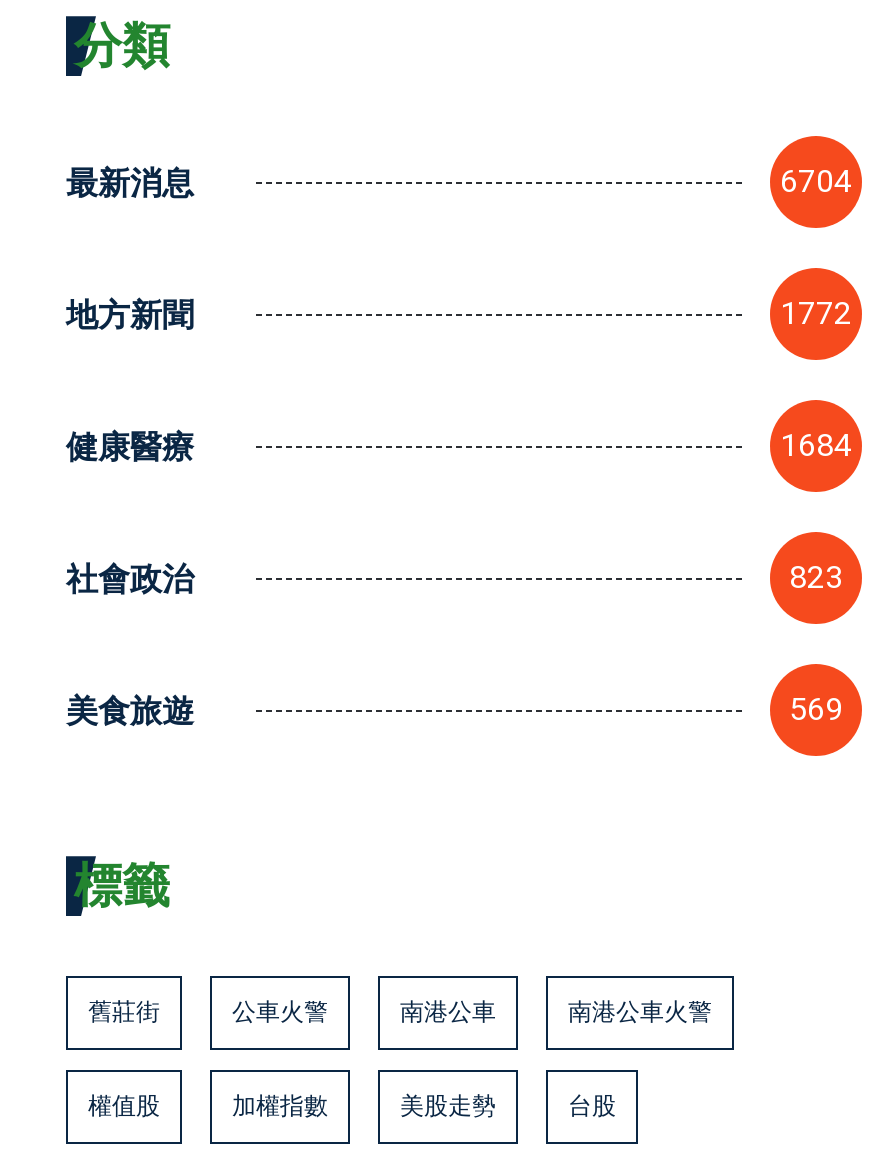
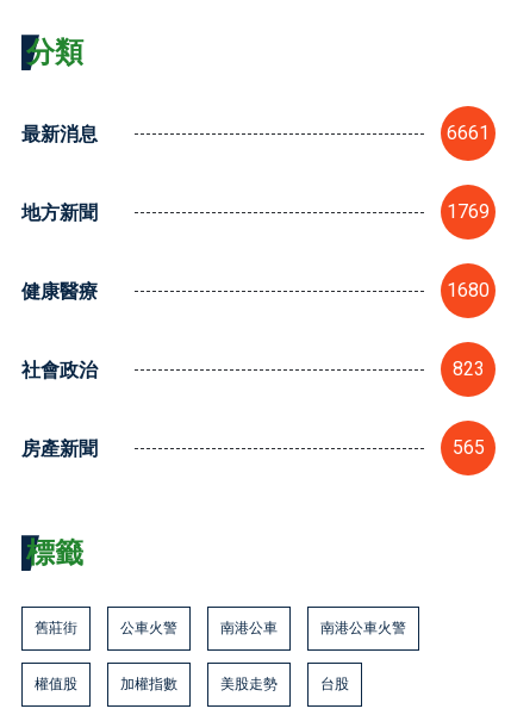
- 6704
+ 6661

- 1772
+ 1769

- 1684
+ 1680

- 美食旅遊
- 569
+ 房產新聞
+ 565
